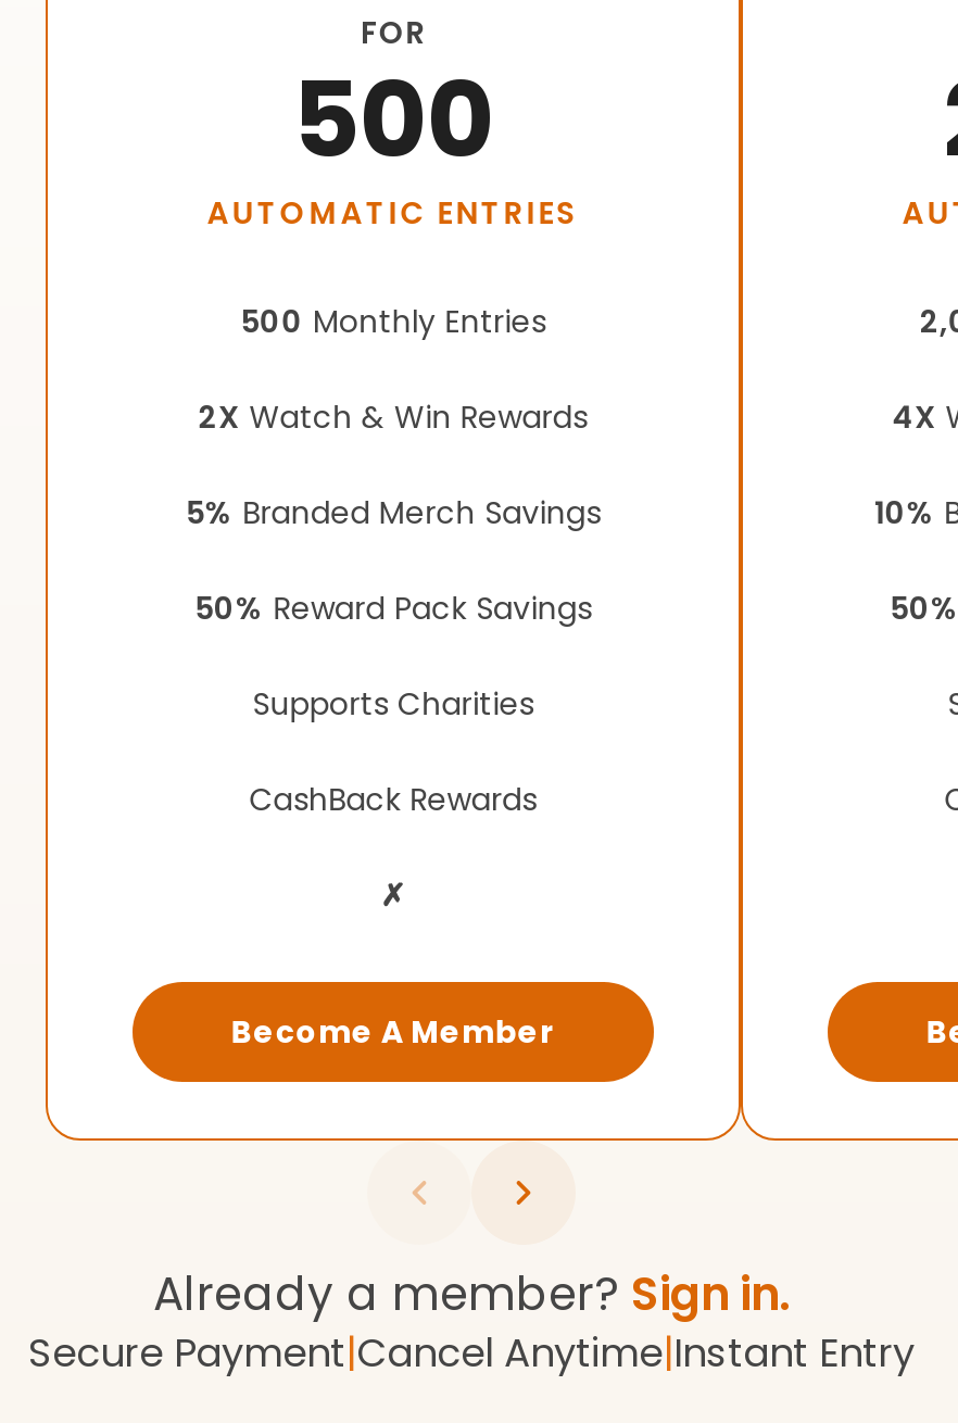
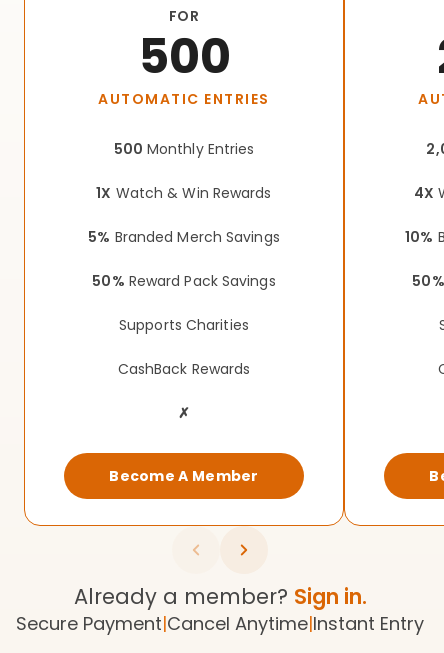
- 2X Watch & Win Rewards
+ 1X Watch & Win Rewards
